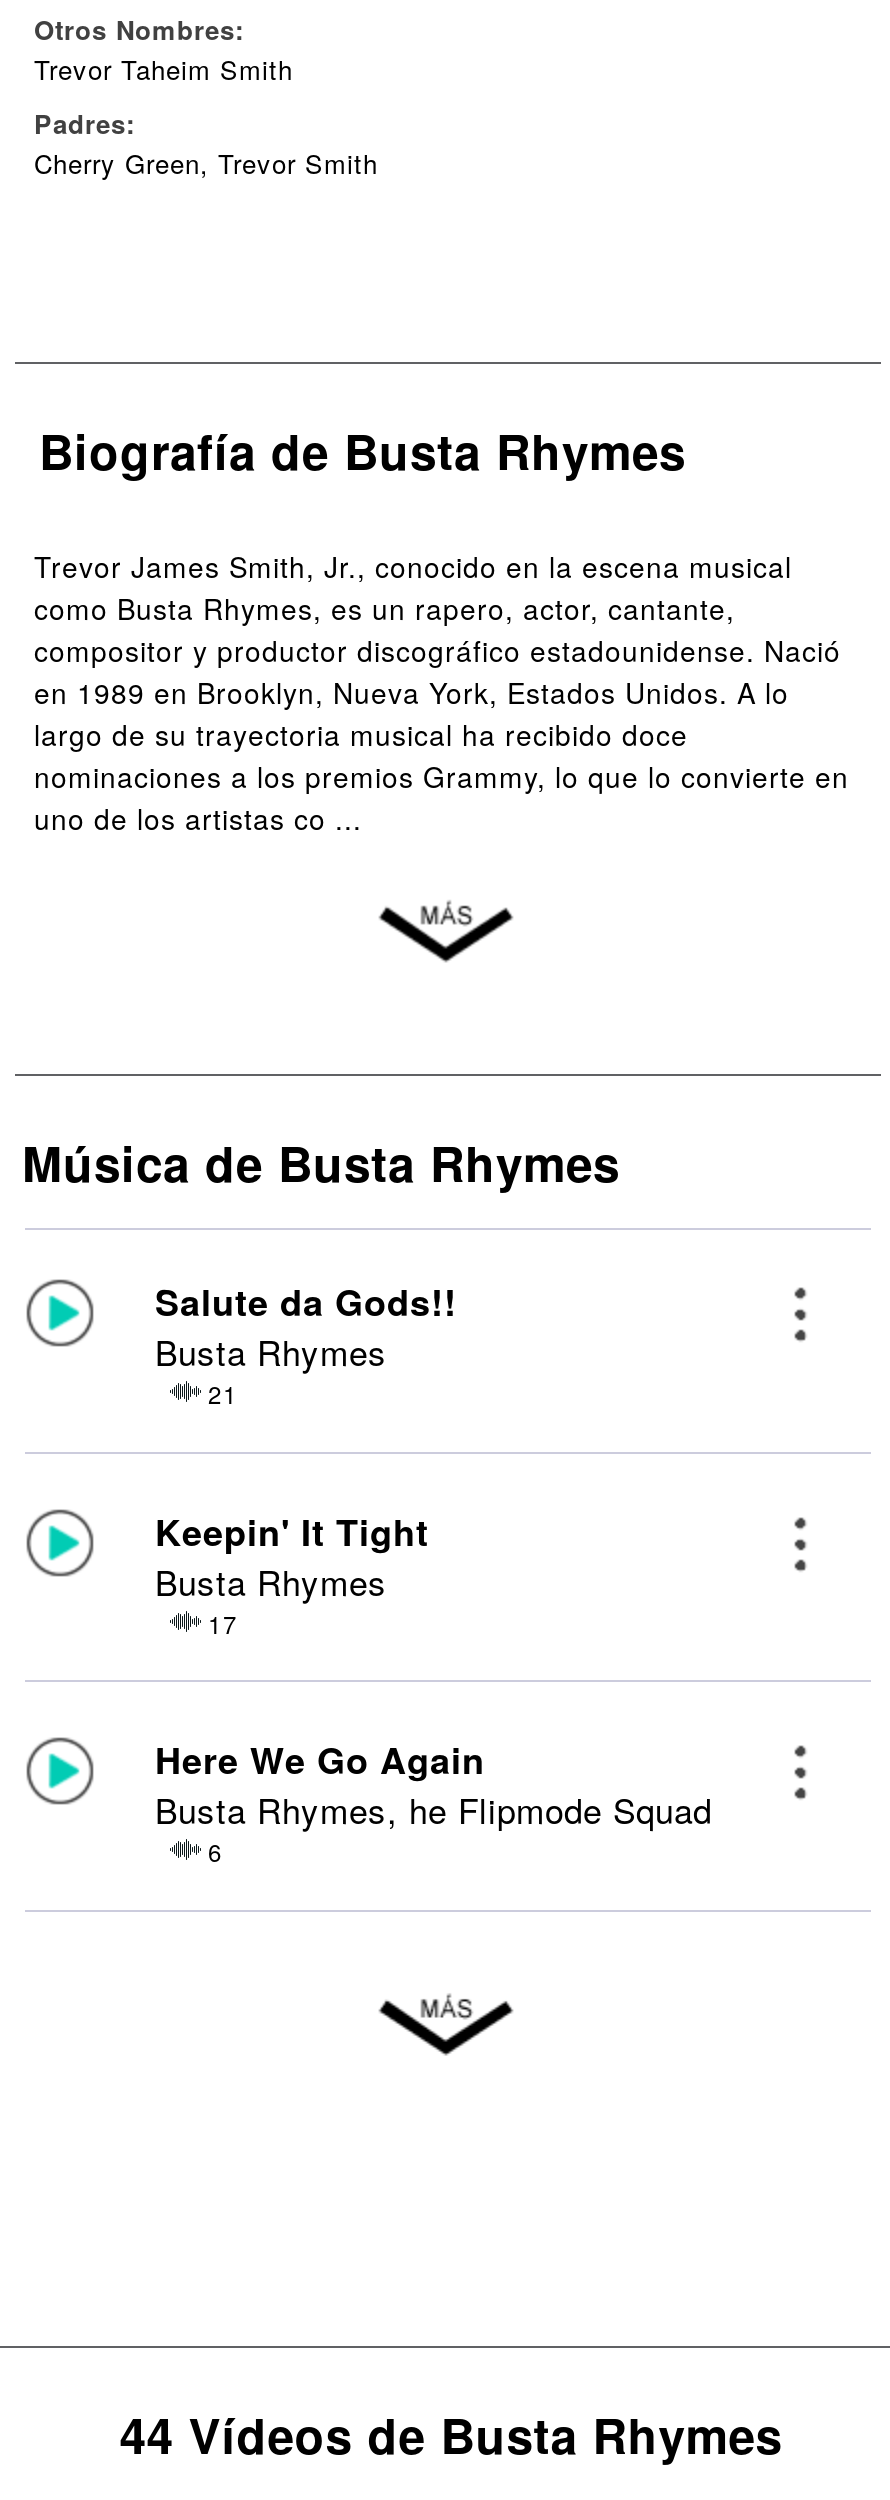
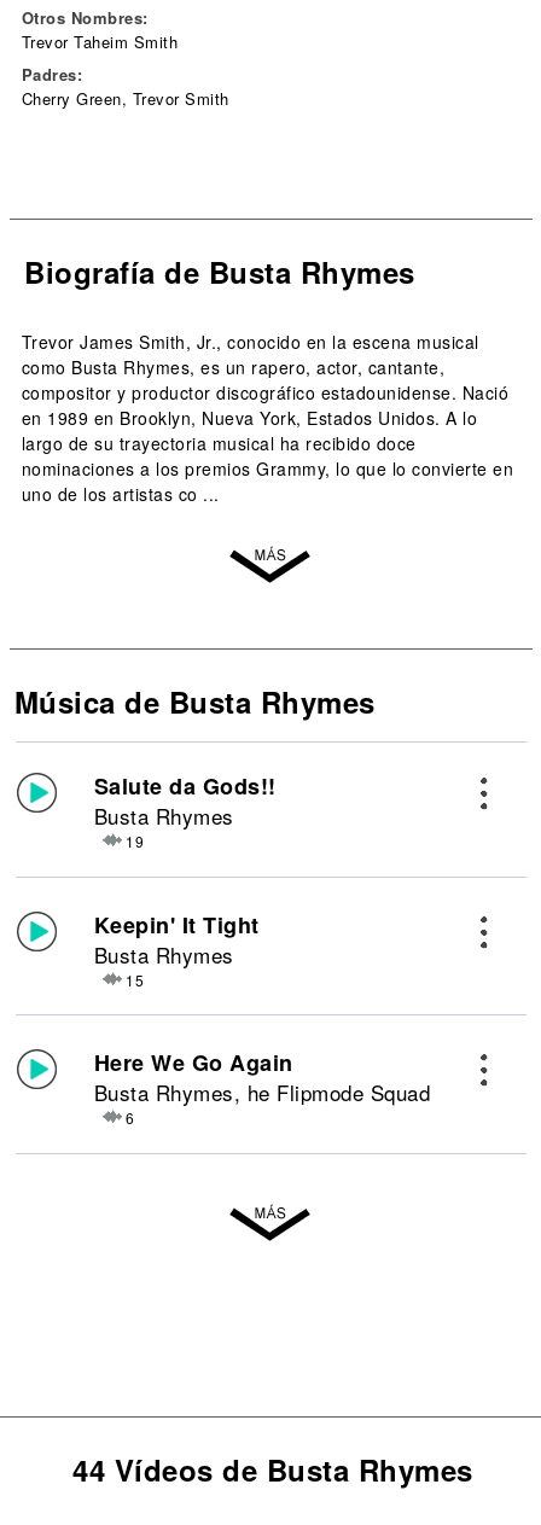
- 21
+ 19

- 17
+ 15
